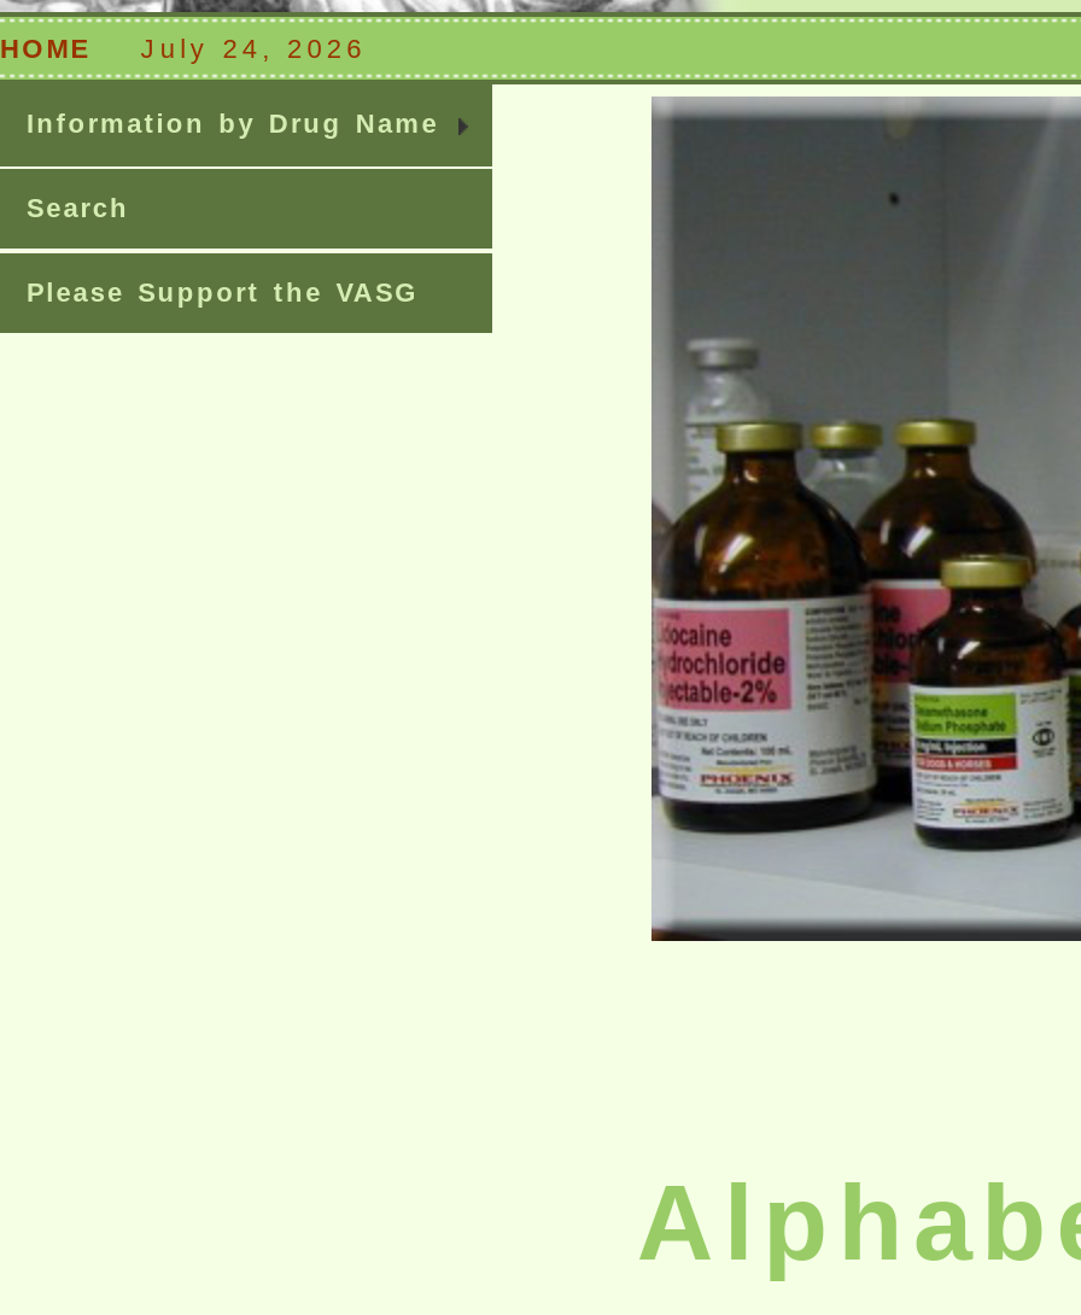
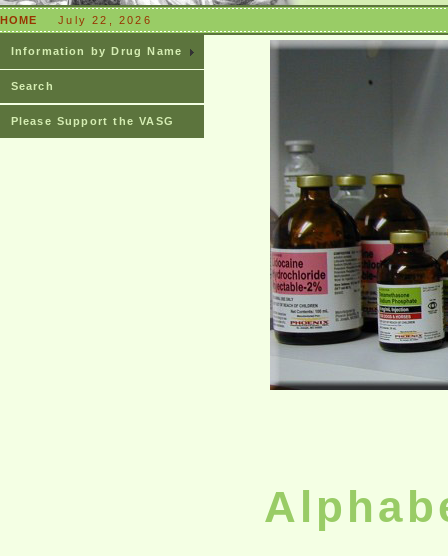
- HOME July 24, 2026
+ HOME July 22, 2026
